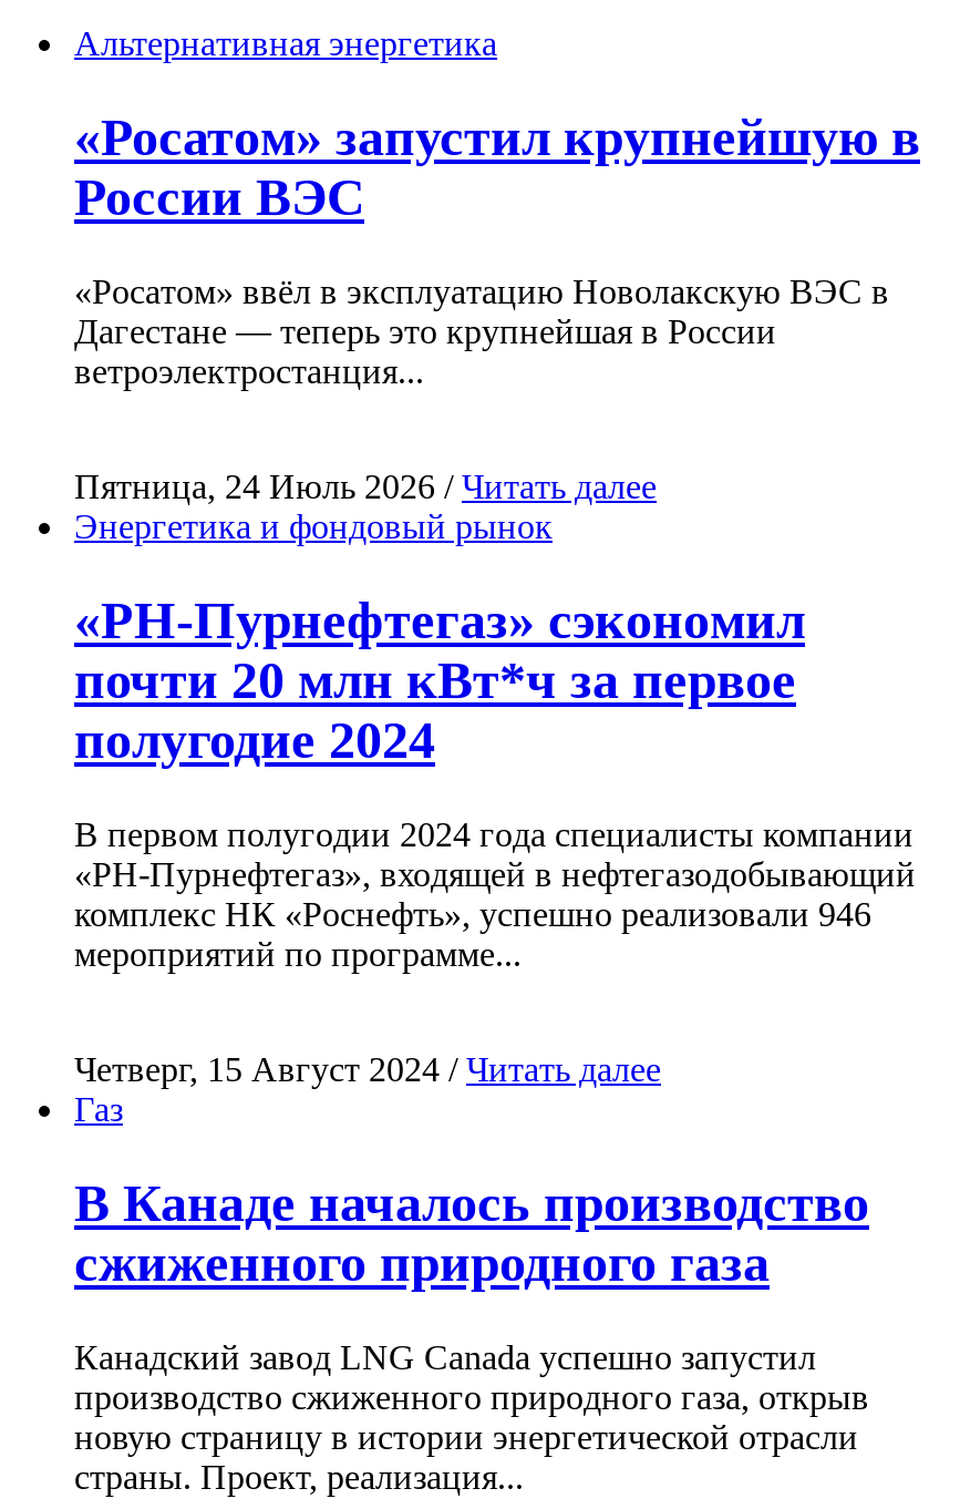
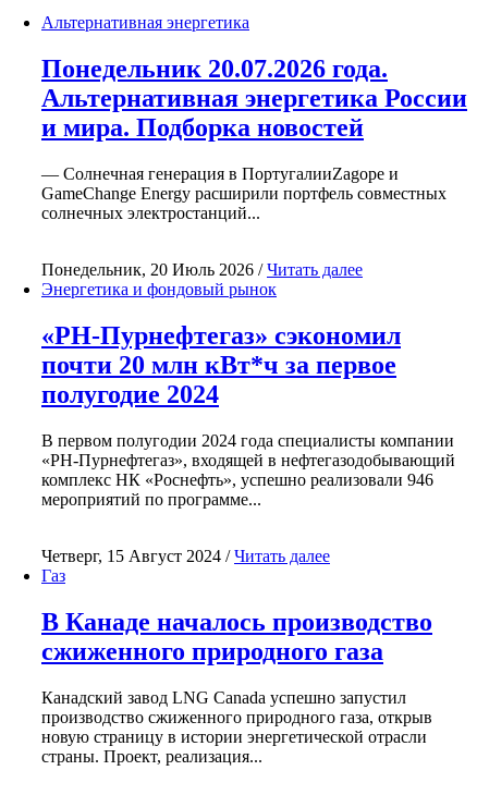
- «Росатом» запустил крупнейшую в
- России ВЭС
+ Понедельник 20.07.2026 года.
+ Альтернативная энергетика России
+ и мира. Подборка новостей

- «Росатом» ввёл в эксплуатацию Новолакскую ВЭС в
- Дагестане — теперь это крупнейшая в России
- ветроэлектростанция...
+ — Солнечная генерация в ПортугалииZagope и
+ GameChange Energy расширили портфель совместных
+ солнечных электростанций...

- Пятница, 24 Июль 2026 / Читать далее
+ Понедельник, 20 Июль 2026 / Читать далее
